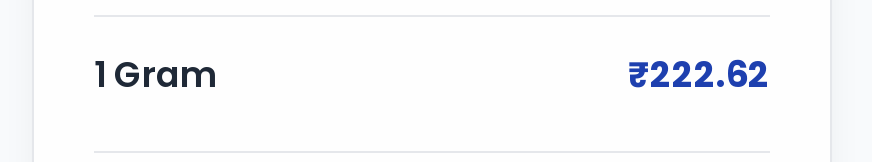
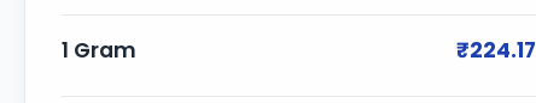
- ₹222.62
+ ₹224.17
